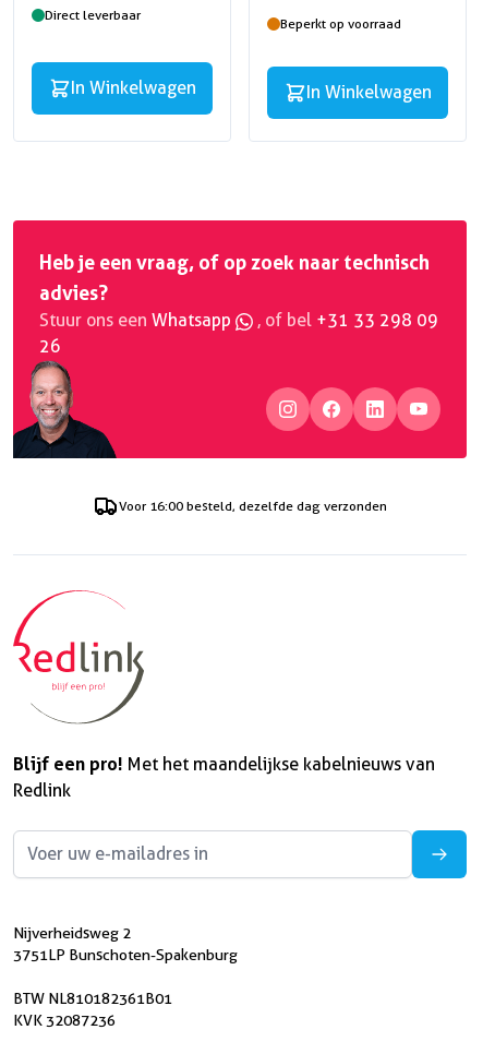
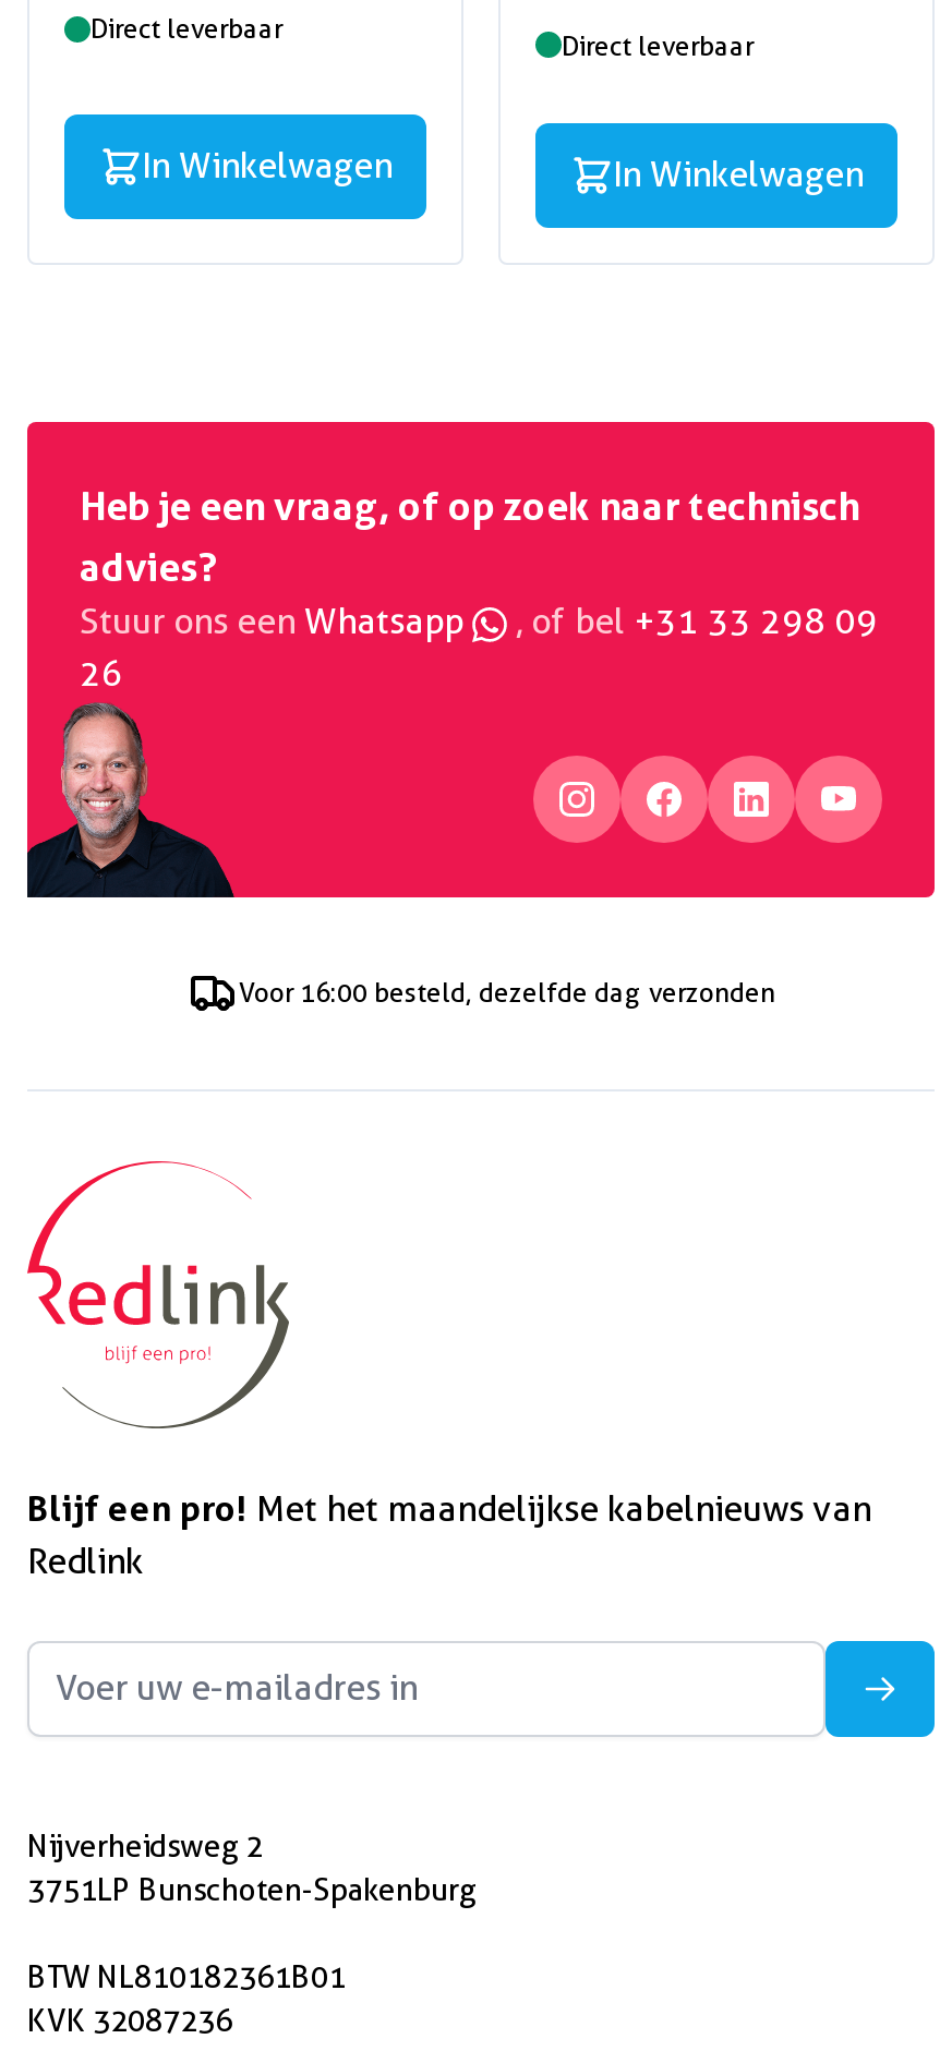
- Beperkt op voorraad
+ Direct leverbaar
